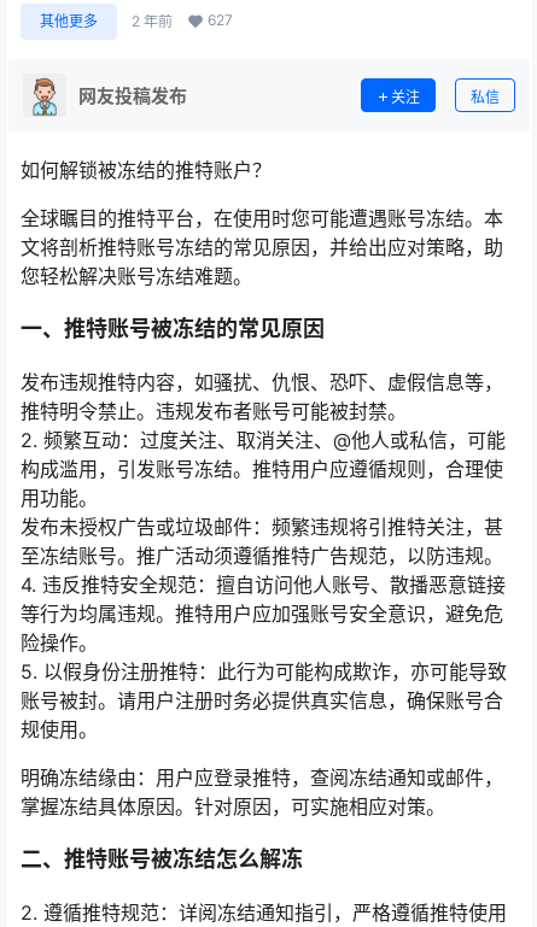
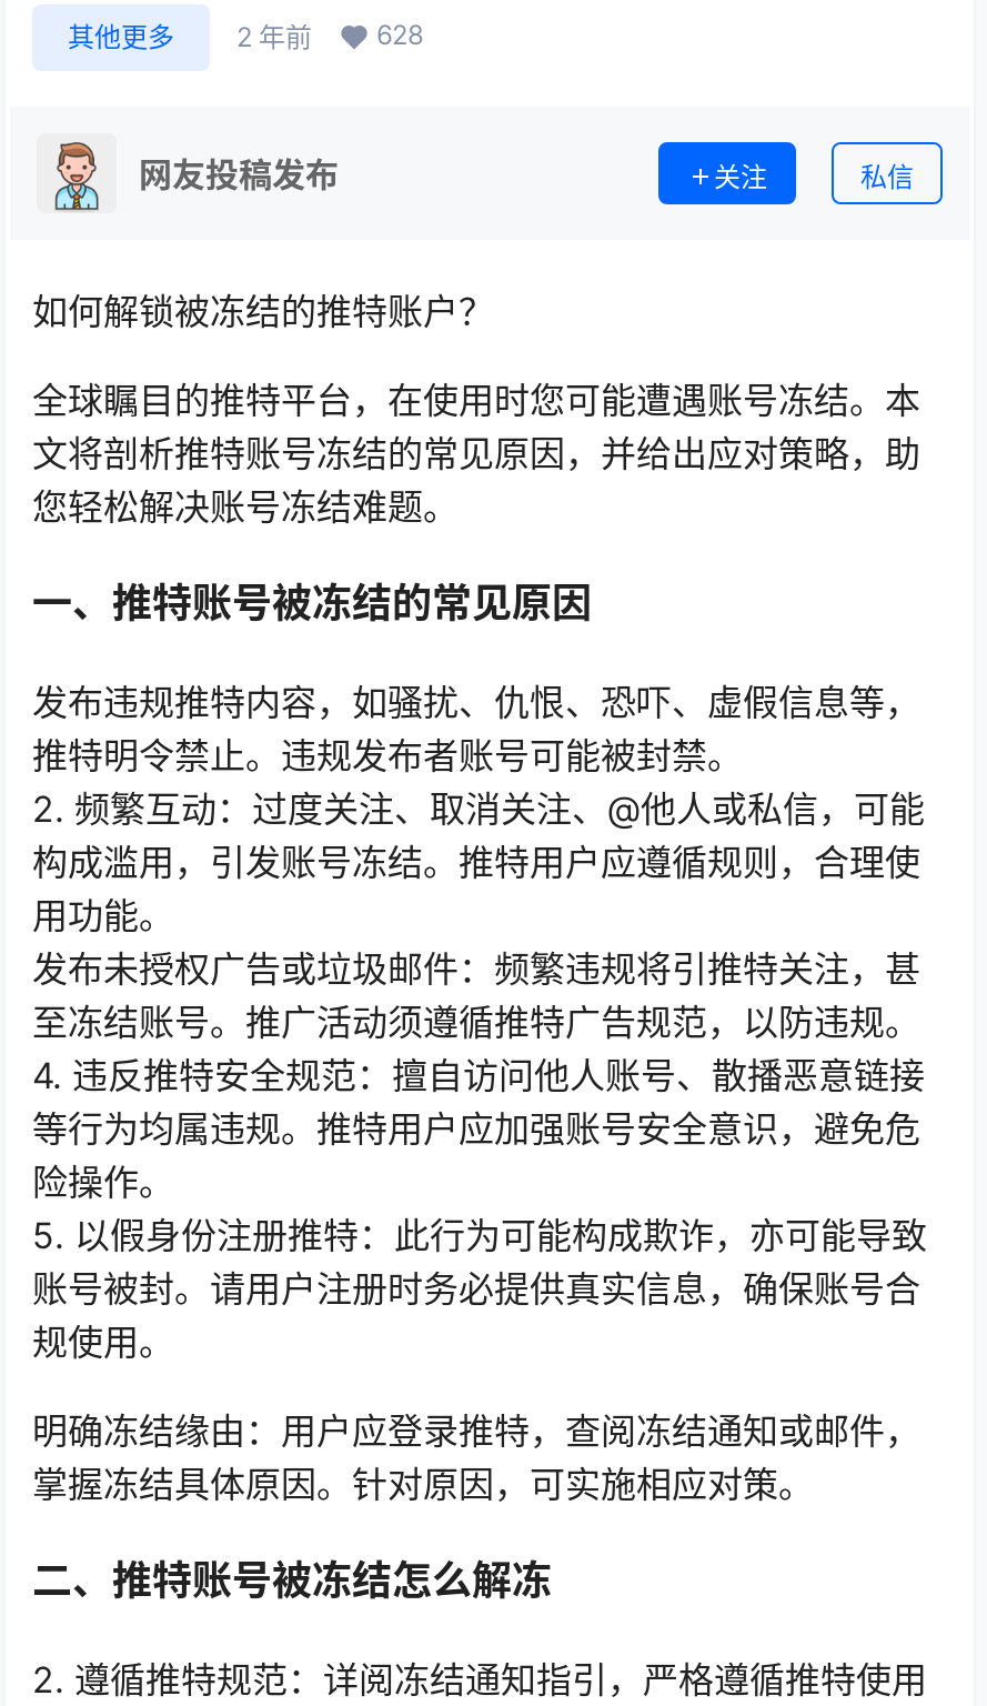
- 其他更多 2 年前 627
+ 其他更多 2 年前 628
